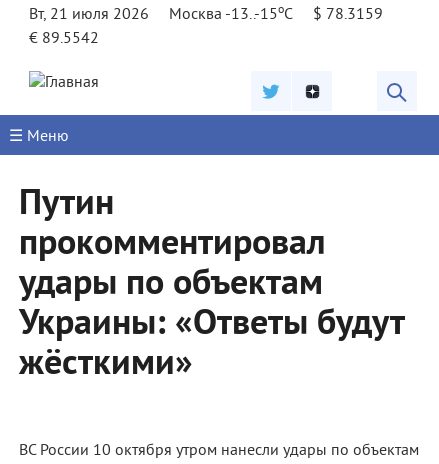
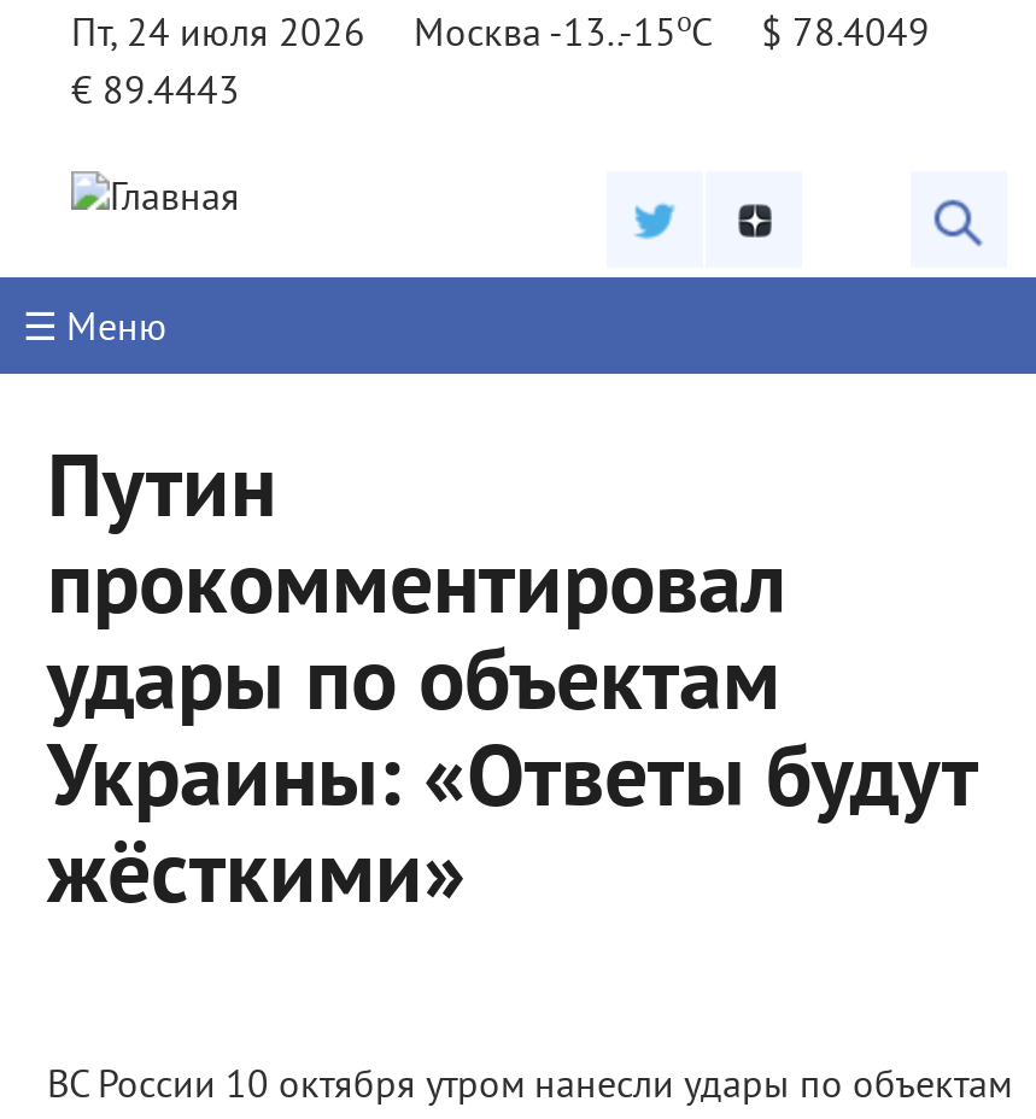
- Вт, 21 июля 2026
+ Пт, 24 июля 2026

- $ 78.3159
+ $ 78.4049

- € 89.5542
+ € 89.4443
